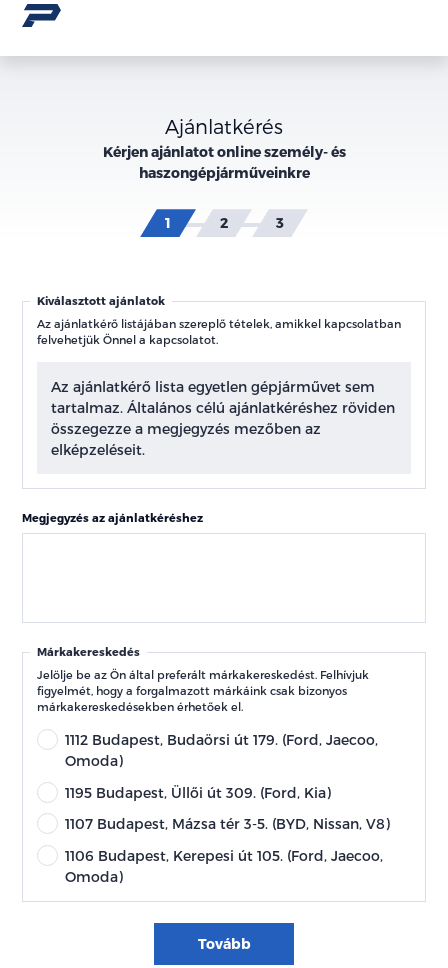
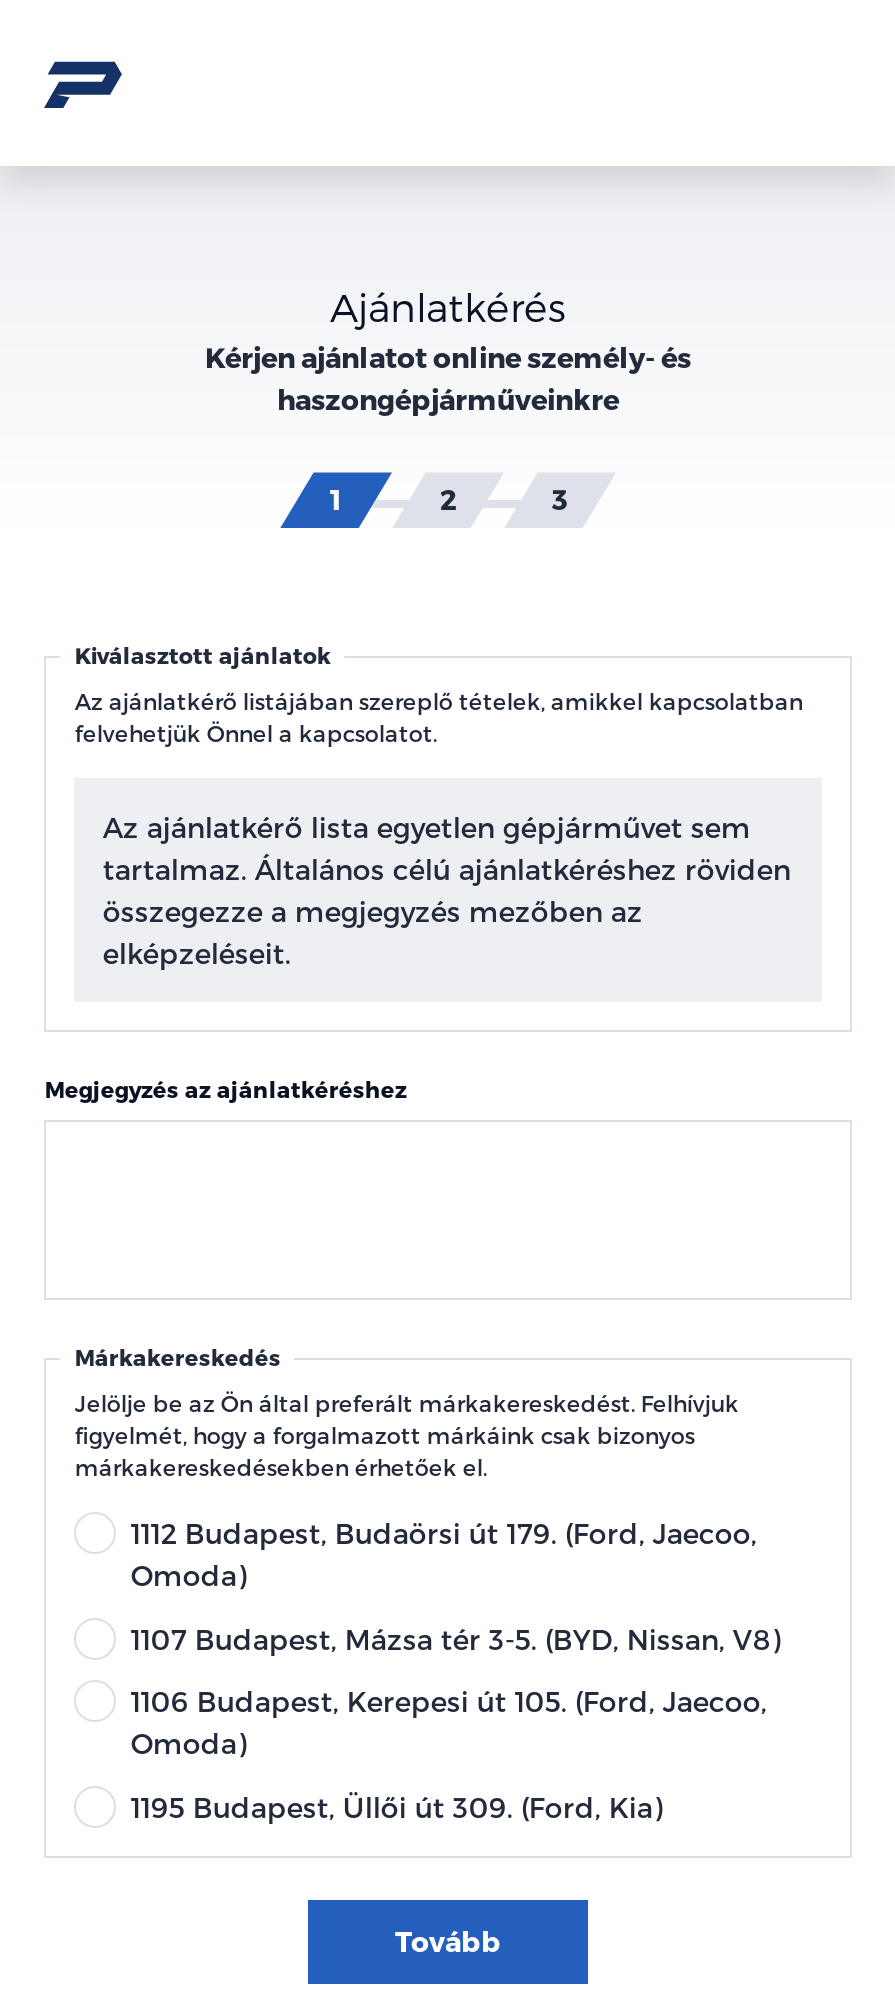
moved down: 1195 Budapest, Üllői út 309. (Ford, Kia)

moved up: 1107 Budapest, Mázsa tér 3-5. (BYD, Nissan, V8) | 1106 Budapest, Kerepesi út 105. (Ford, Jaecoo, | Omoda)
